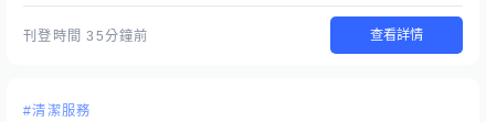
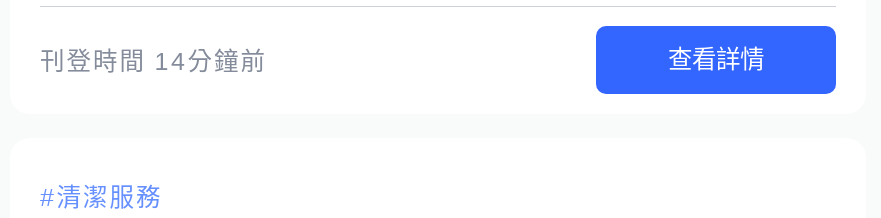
- 刊登時間35分鐘前
+ 刊登時間14分鐘前
